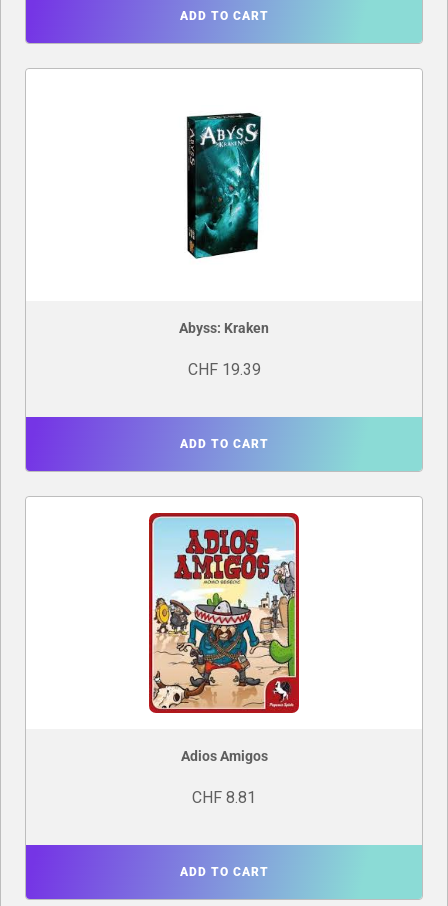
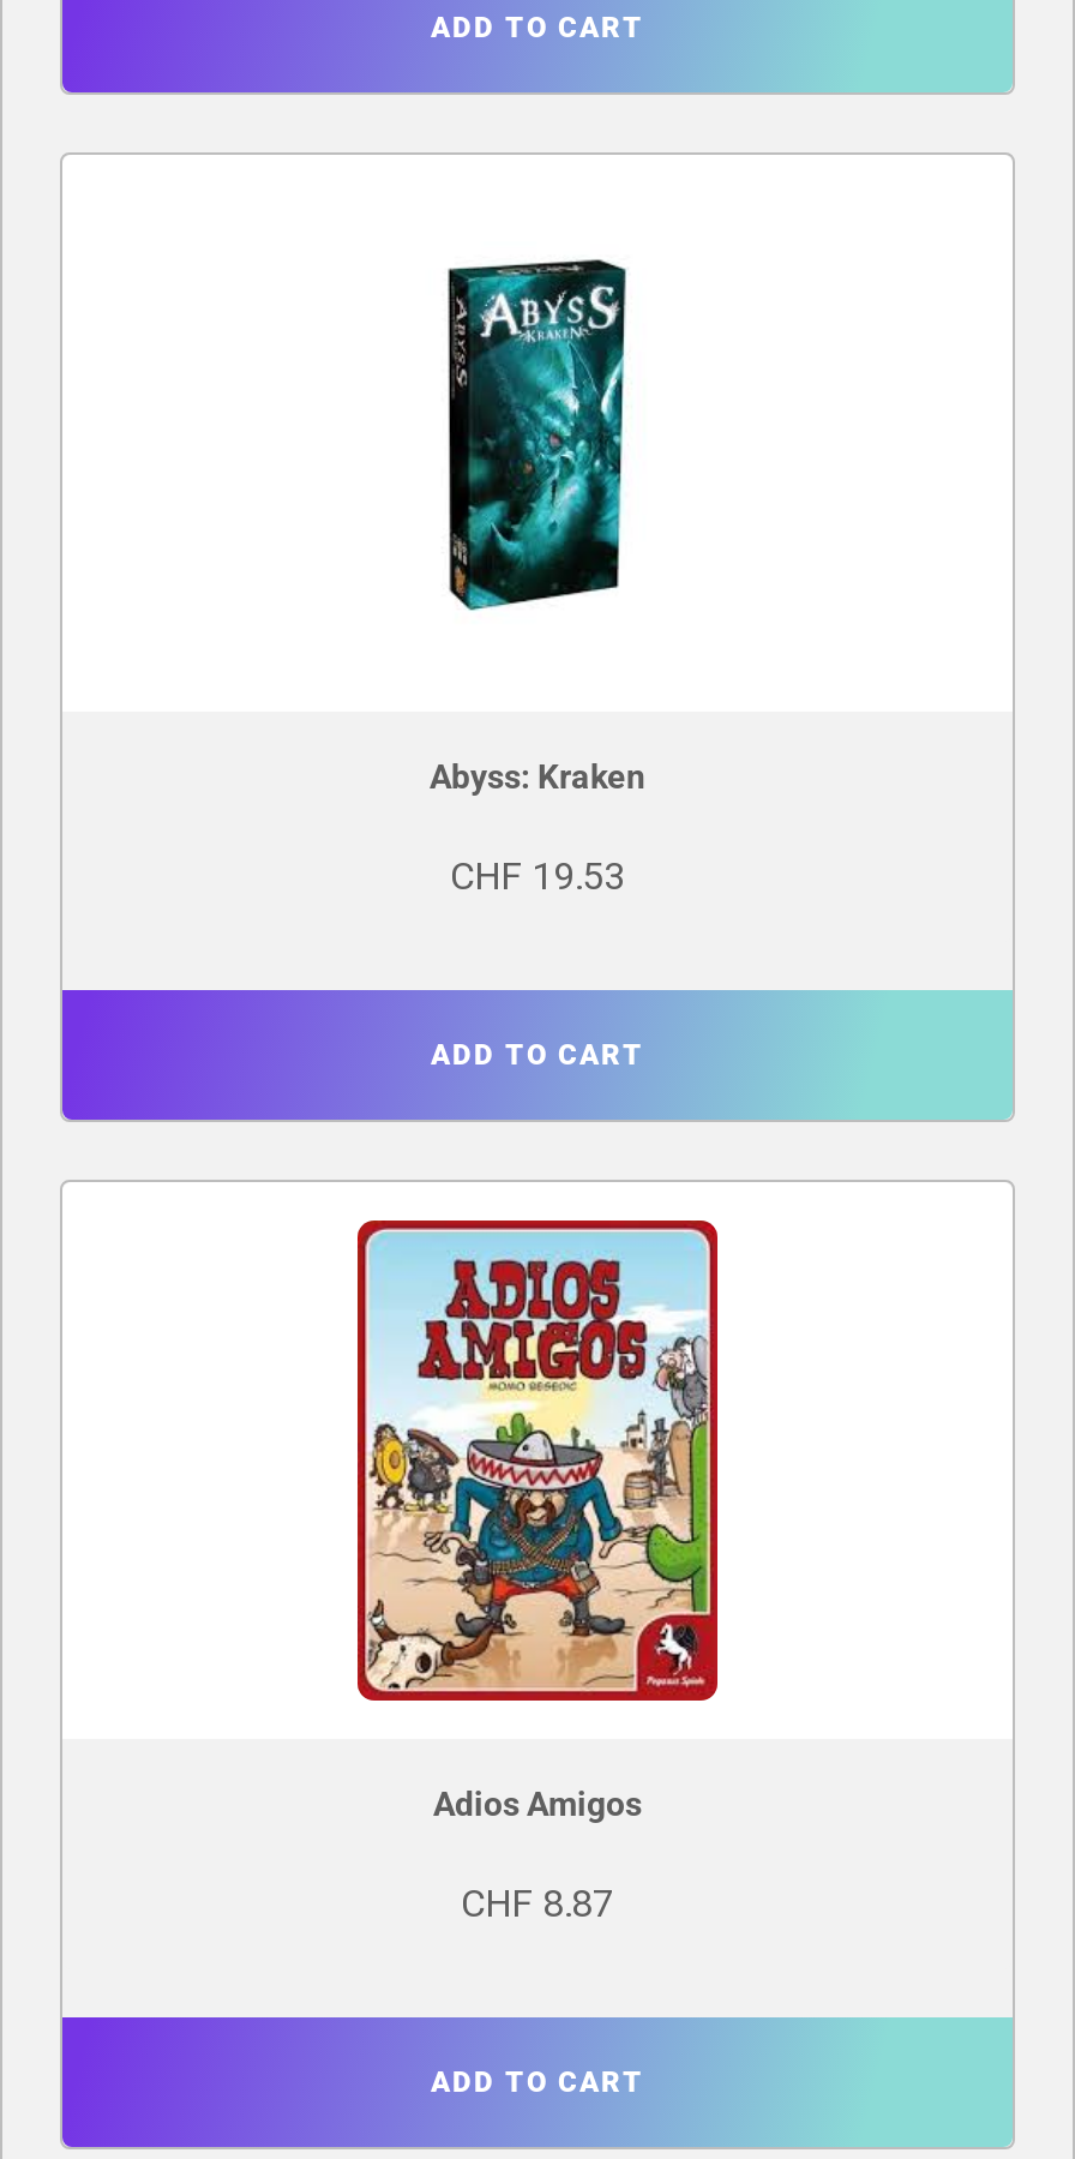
- CHF 19.39
+ CHF 19.53

- CHF 8.81
+ CHF 8.87
